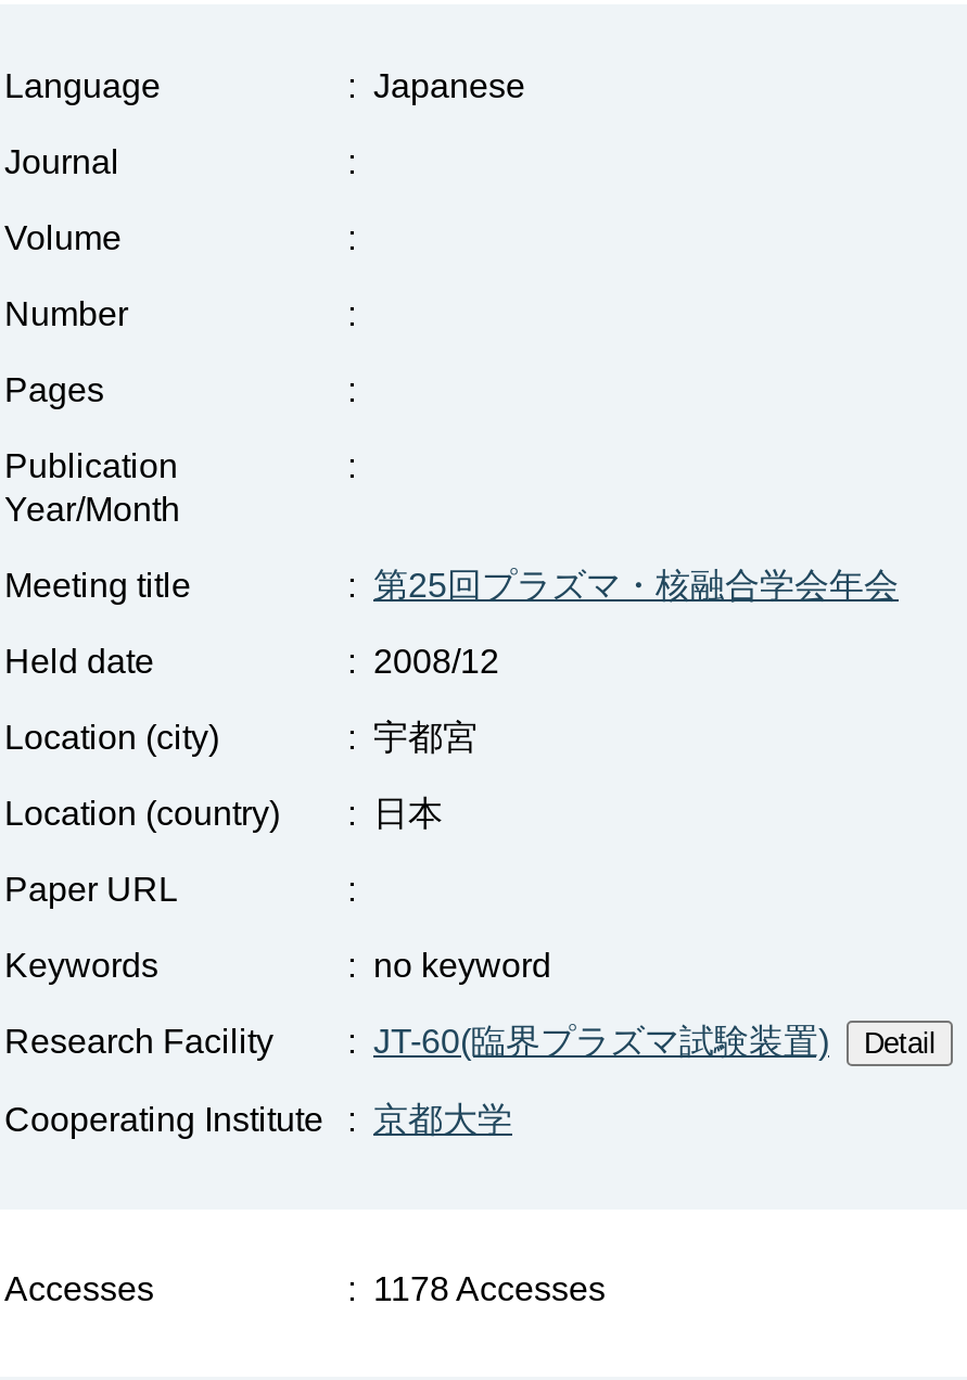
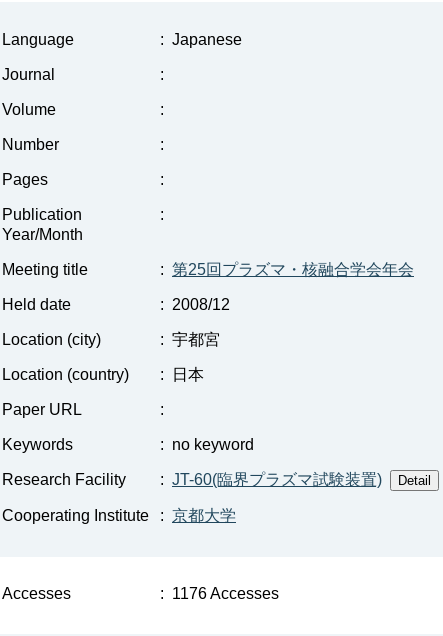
- : 1178 Accesses
+ : 1176 Accesses
